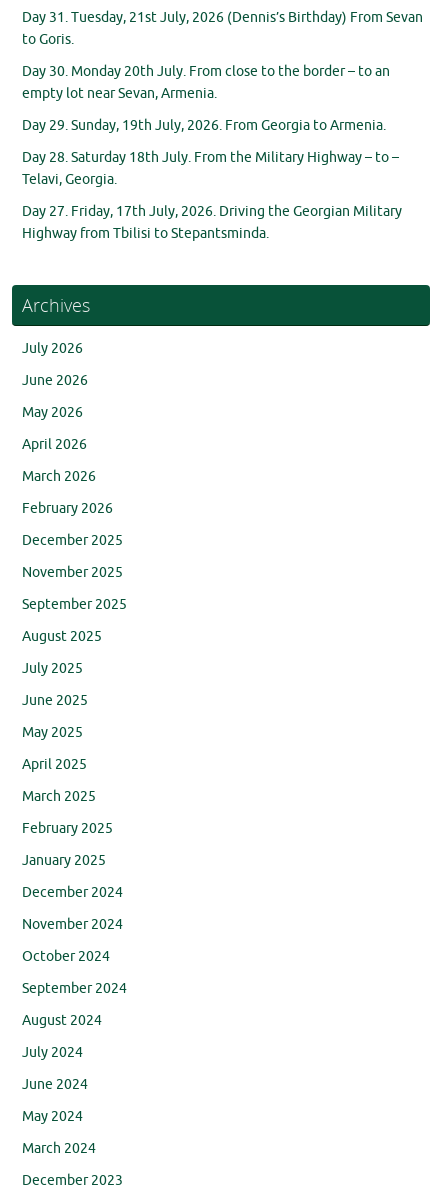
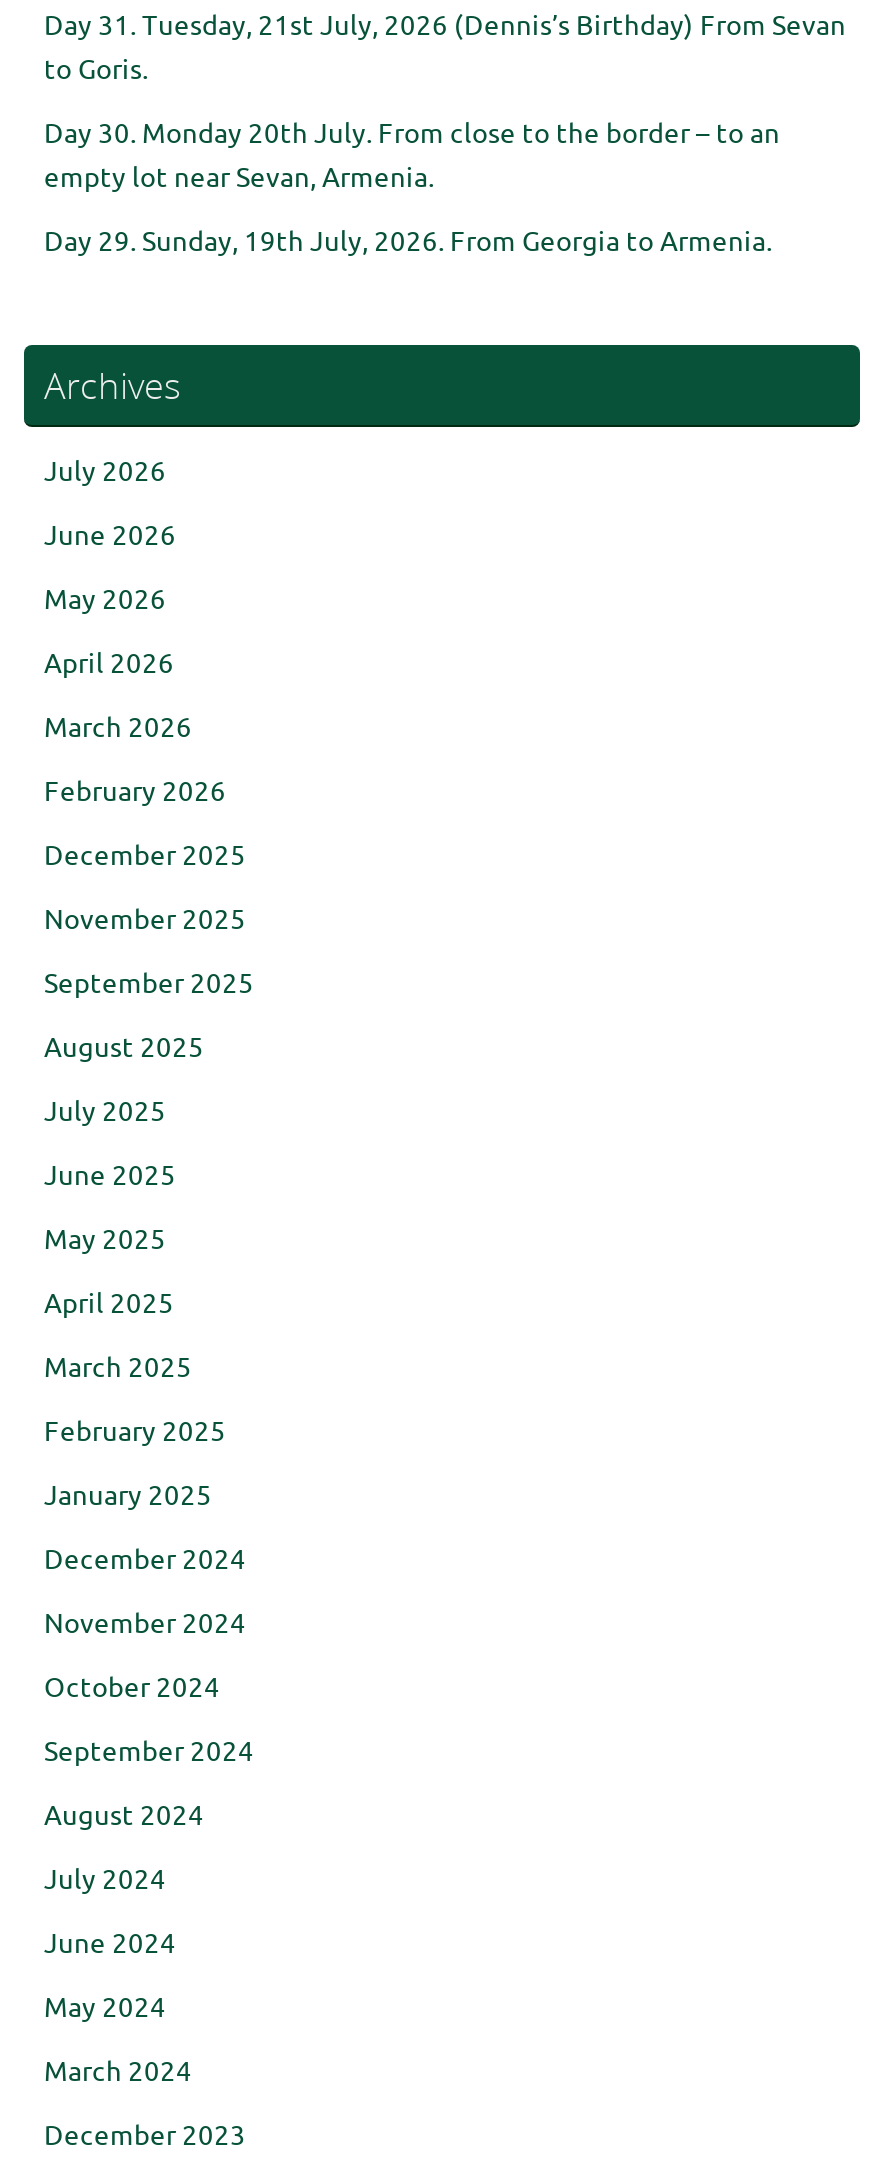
- Day 28. Saturday 18th July. From the Military Highway – to –
- Telavi, Georgia.
- Day 27. Friday, 17th July, 2026. Driving the Georgian Military
- Highway from Tbilisi to Stepantsminda.
